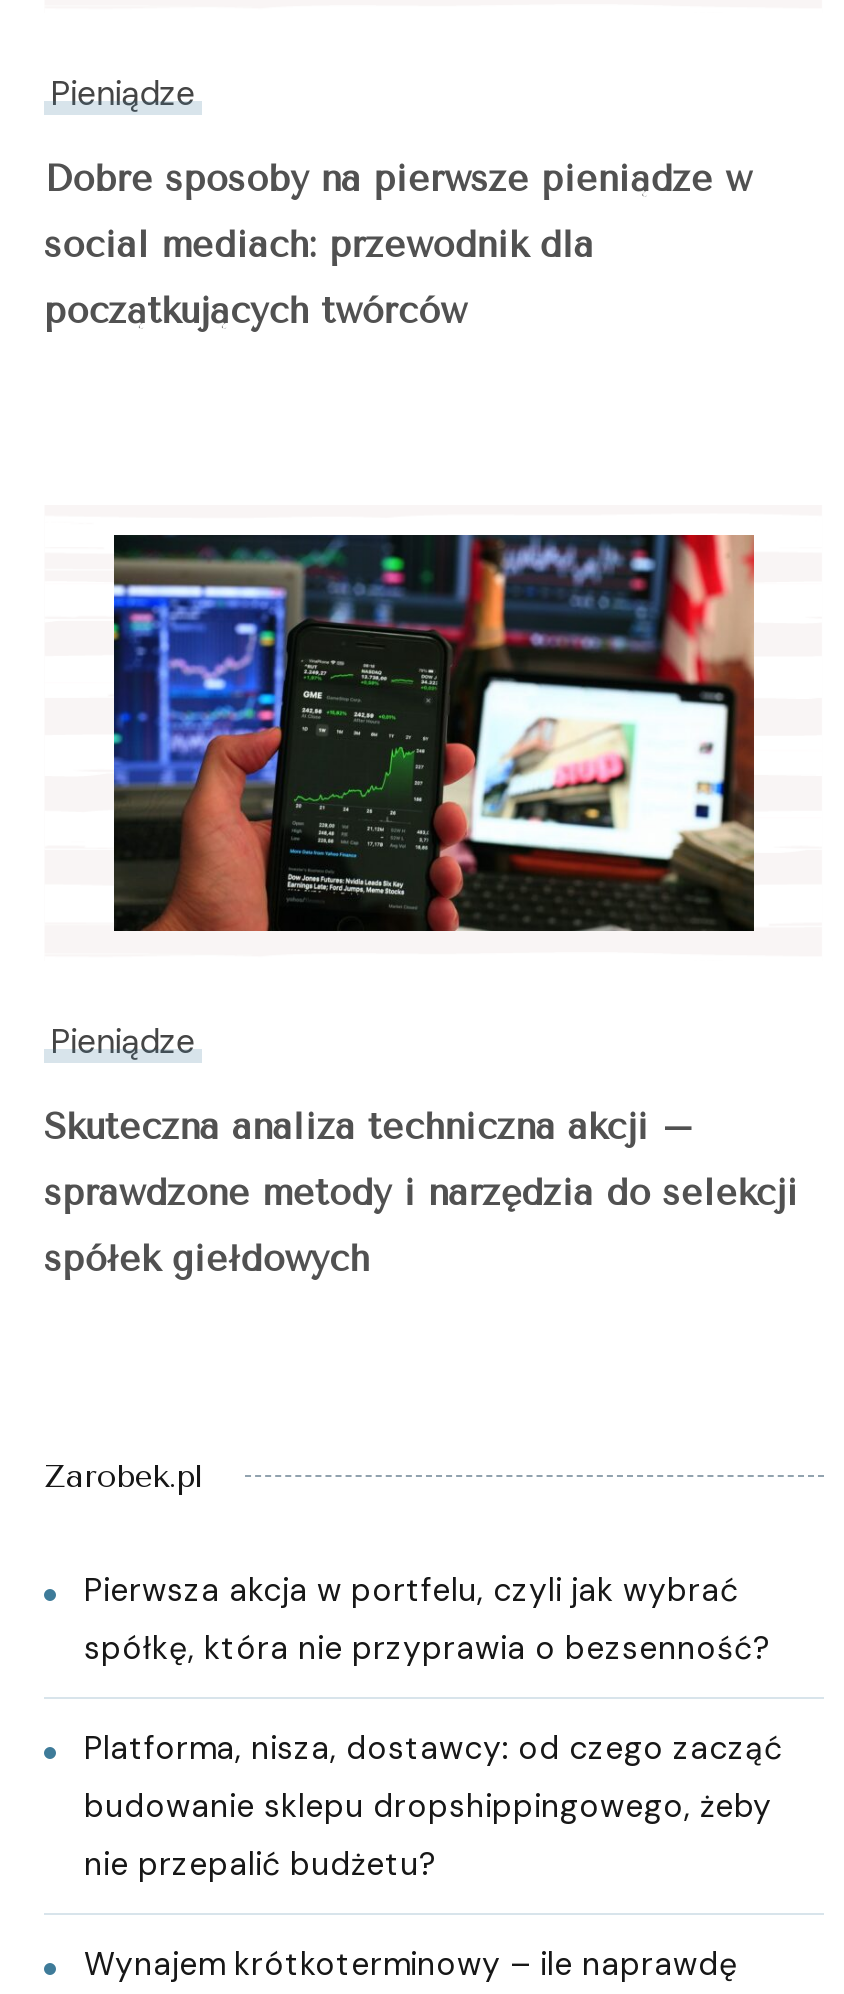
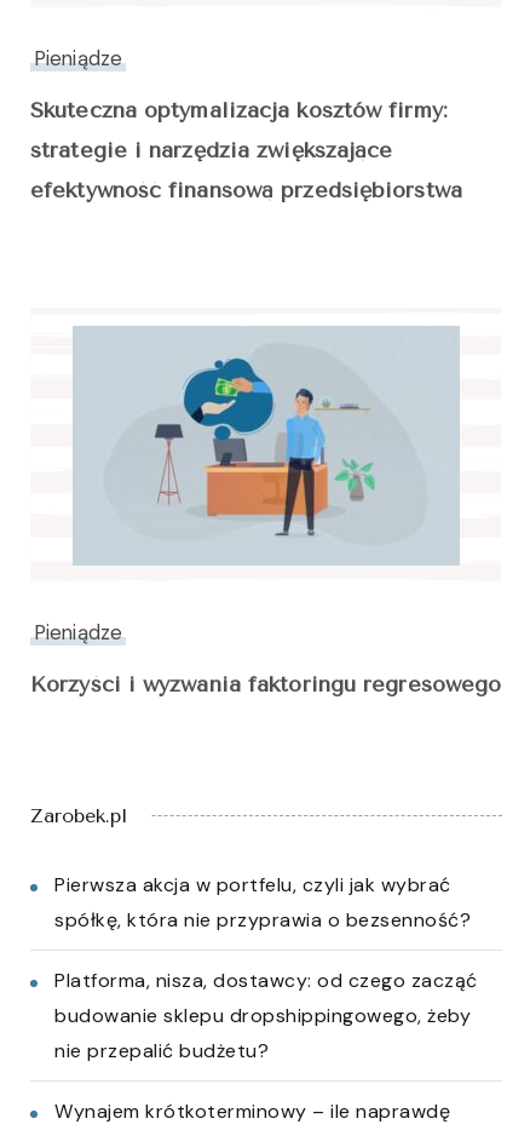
- Dobre sposoby na pierwsze pieniądze w
+ Skuteczna optymalizacja kosztów firmy:

- social mediach: przewodnik dla
+ strategie i narzędzia zwiększające

- początkujących twórców
+ efektywność finansową przedsiębiorstwa

- [image]
+ [image]

- Skuteczna analiza techniczna akcji –
- sprawdzone metody i narzędzia do selekcji
- spółek giełdowych
+ Korzyści i wyzwania faktoringu regresowego
